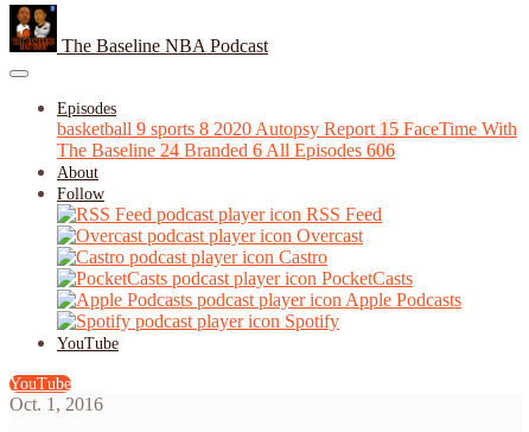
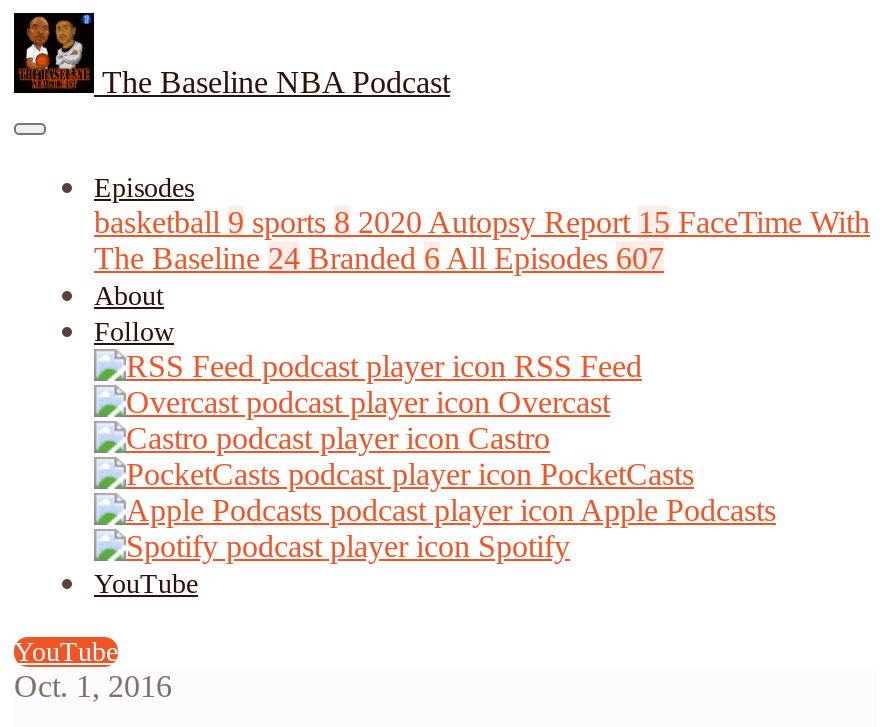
- The Baseline24 Branded 6 All Episodes 606
+ The Baseline24 Branded 6 All Episodes 607
